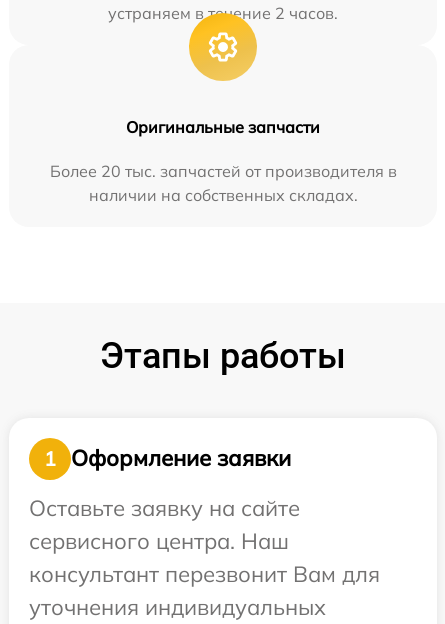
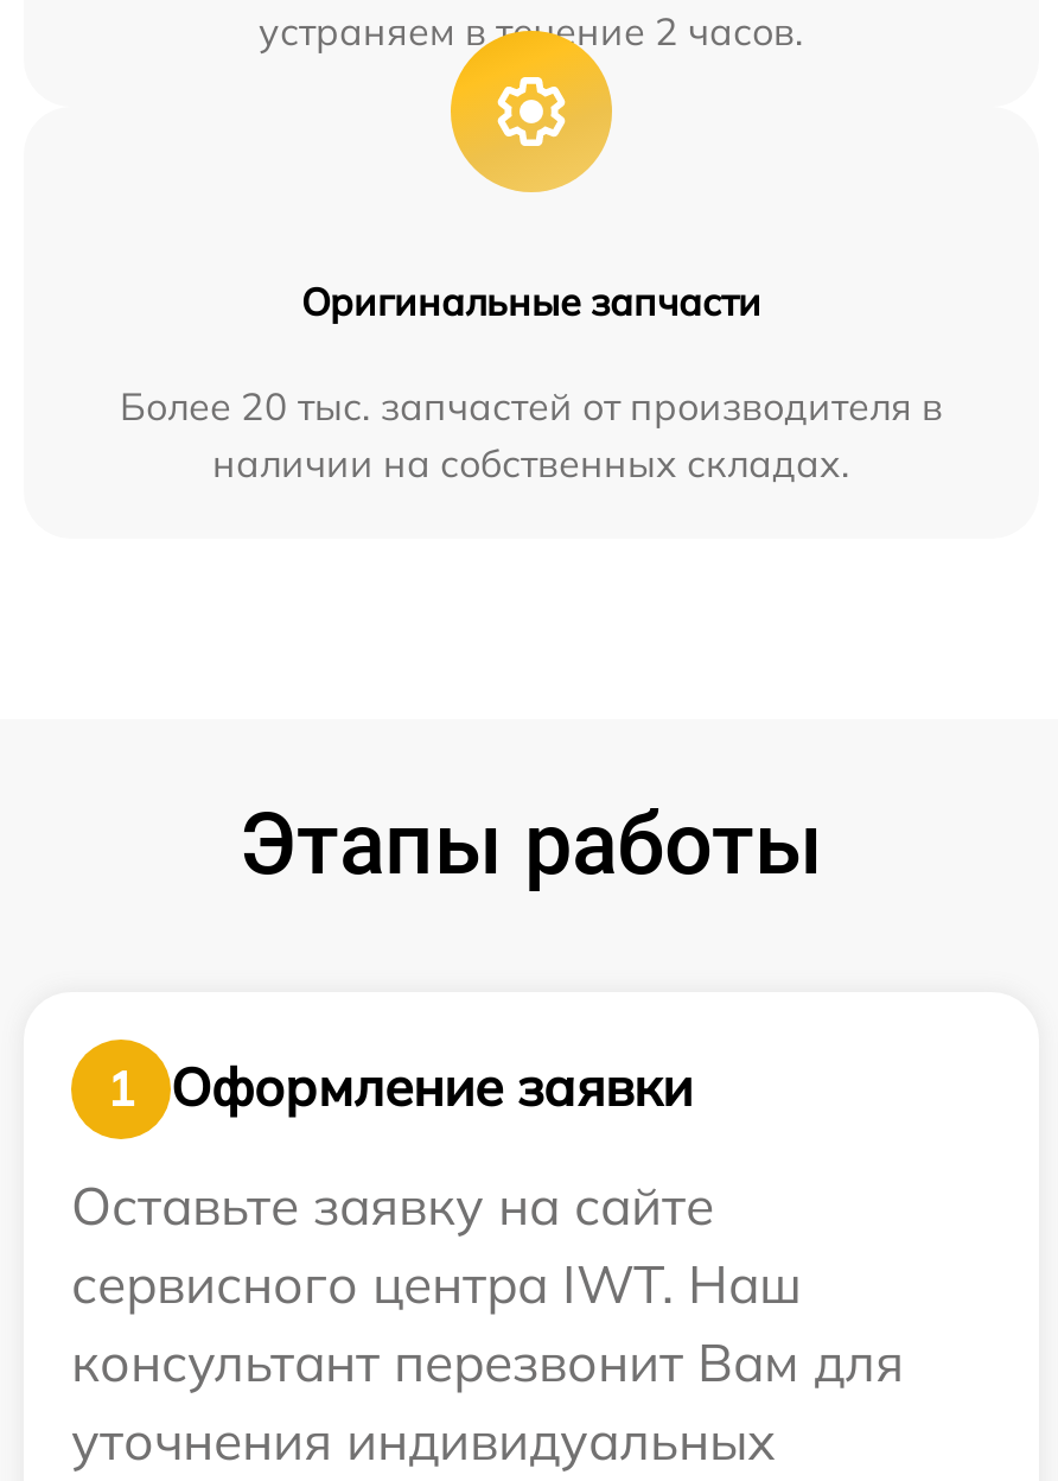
- сервисного центра. Наш
+ сервисного центра IWT. Наш
